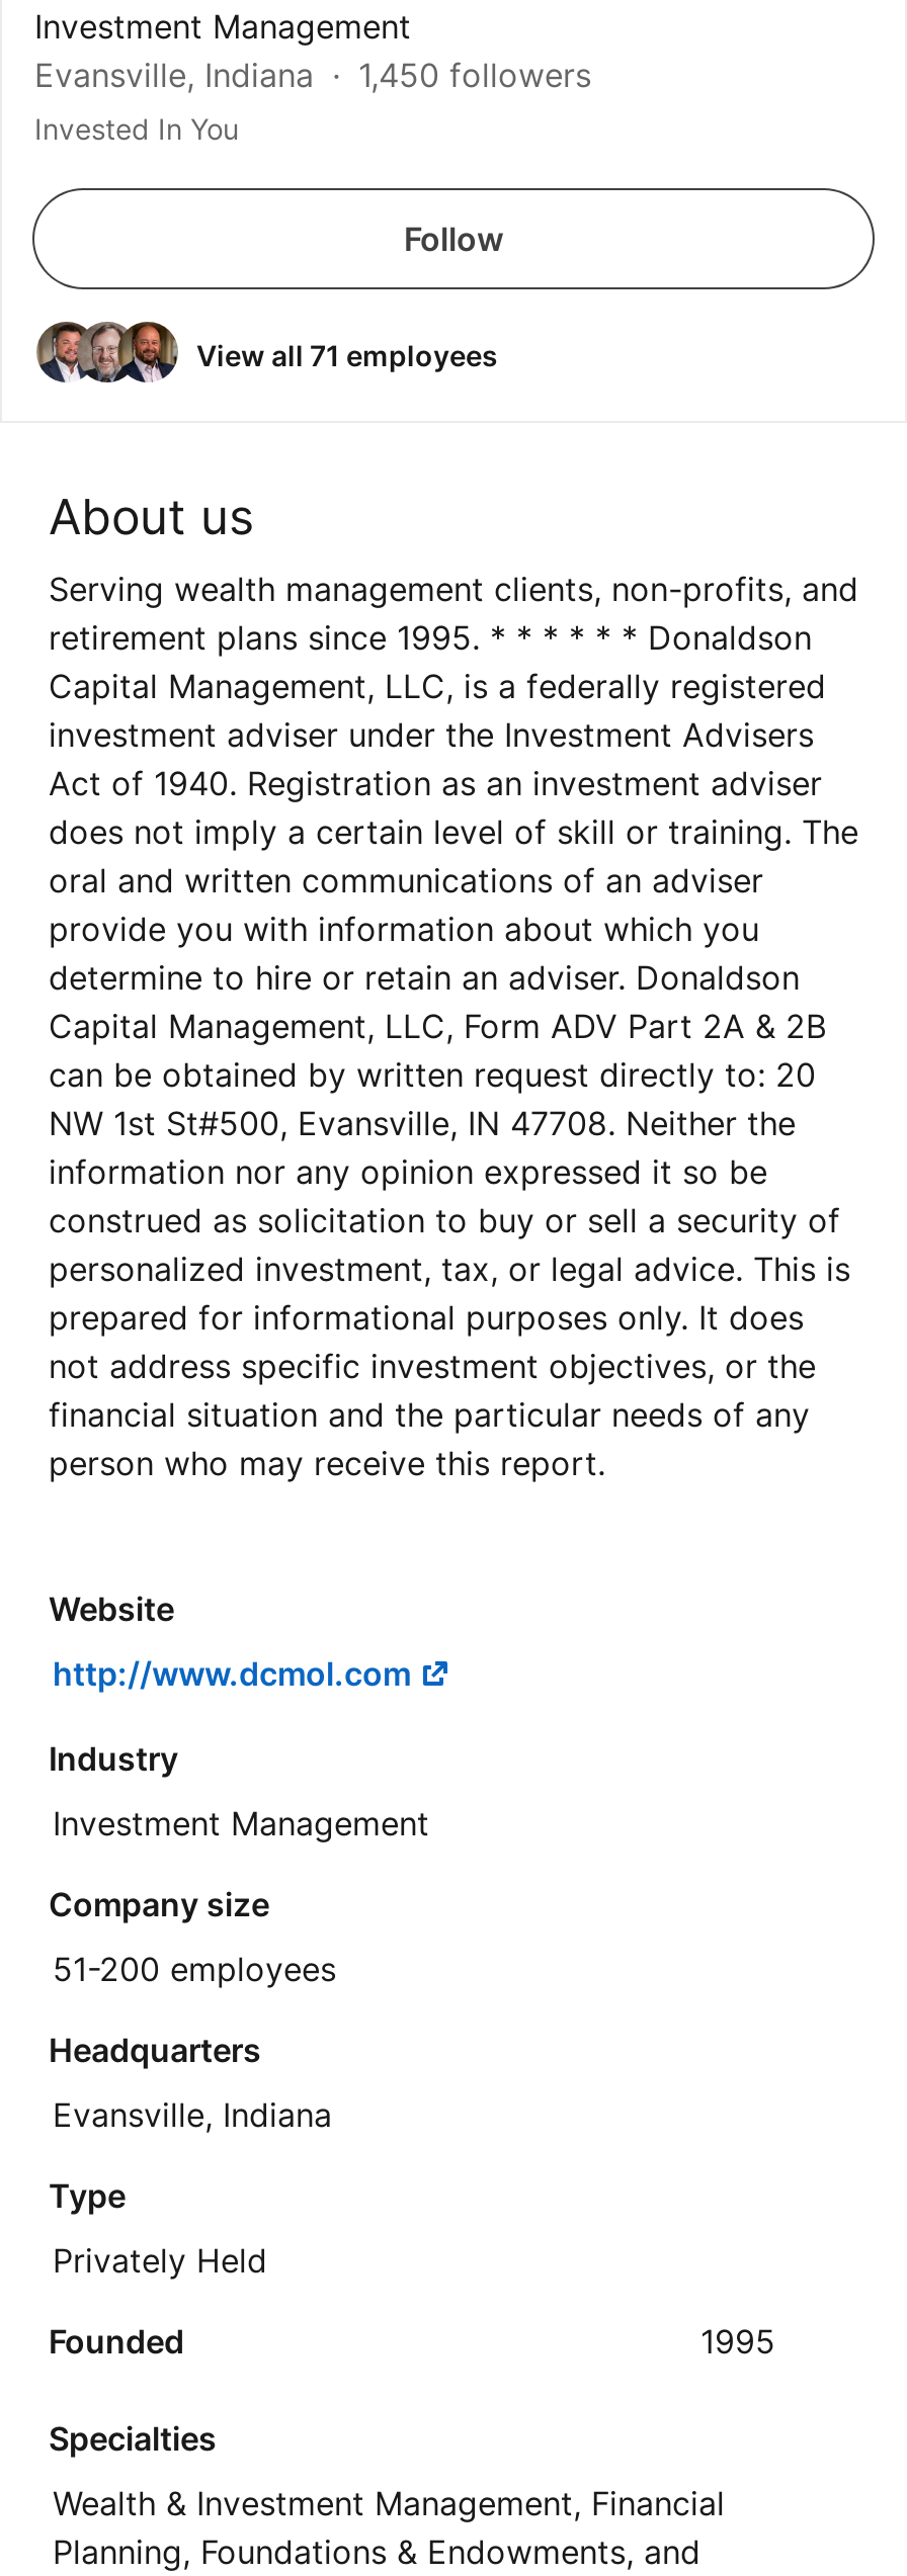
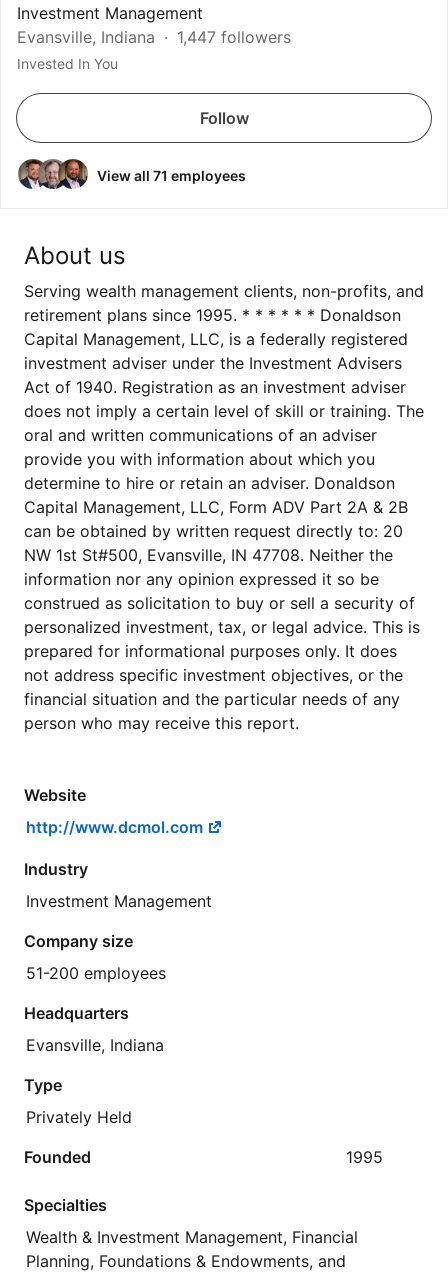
- Evansville, Indiana 1,450 followers
+ Evansville, Indiana 1,447 followers
